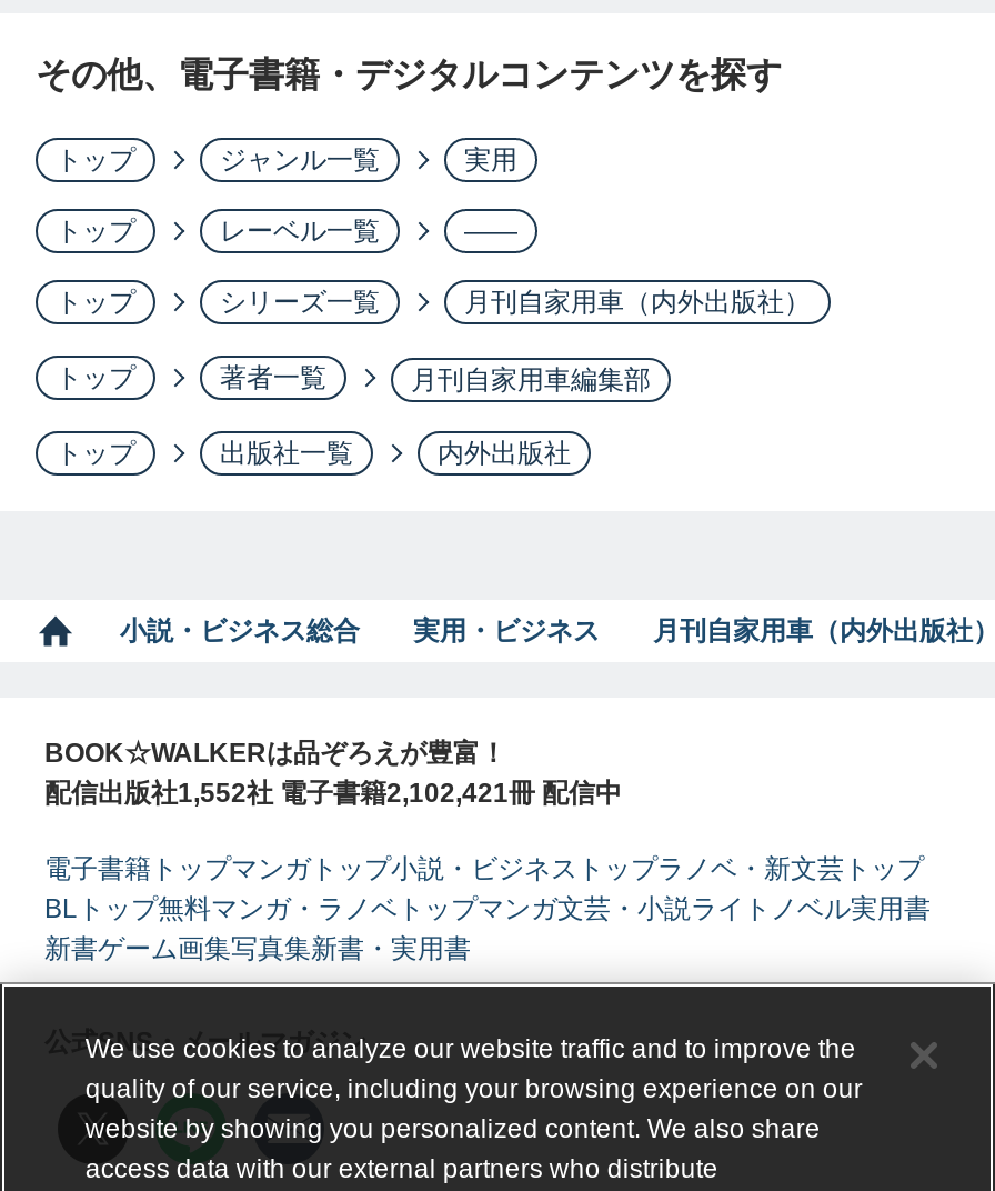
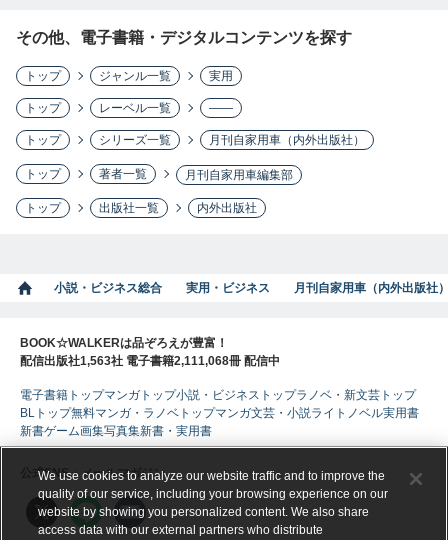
- 配信出版社1,552社 電子書籍2,102,421冊 配信中
+ 配信出版社1,563社 電子書籍2,111,068冊 配信中
